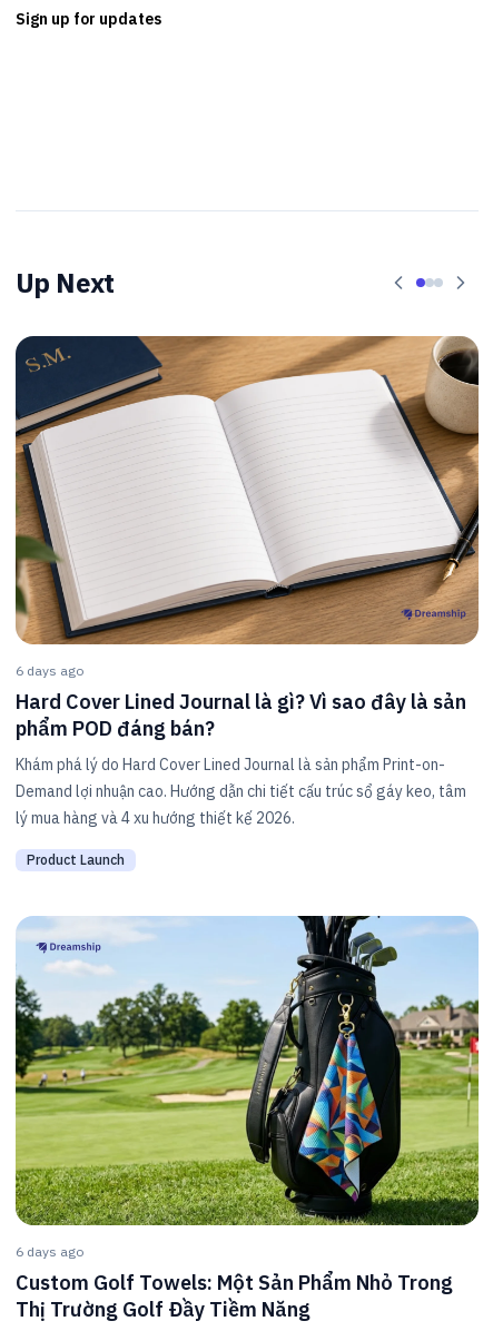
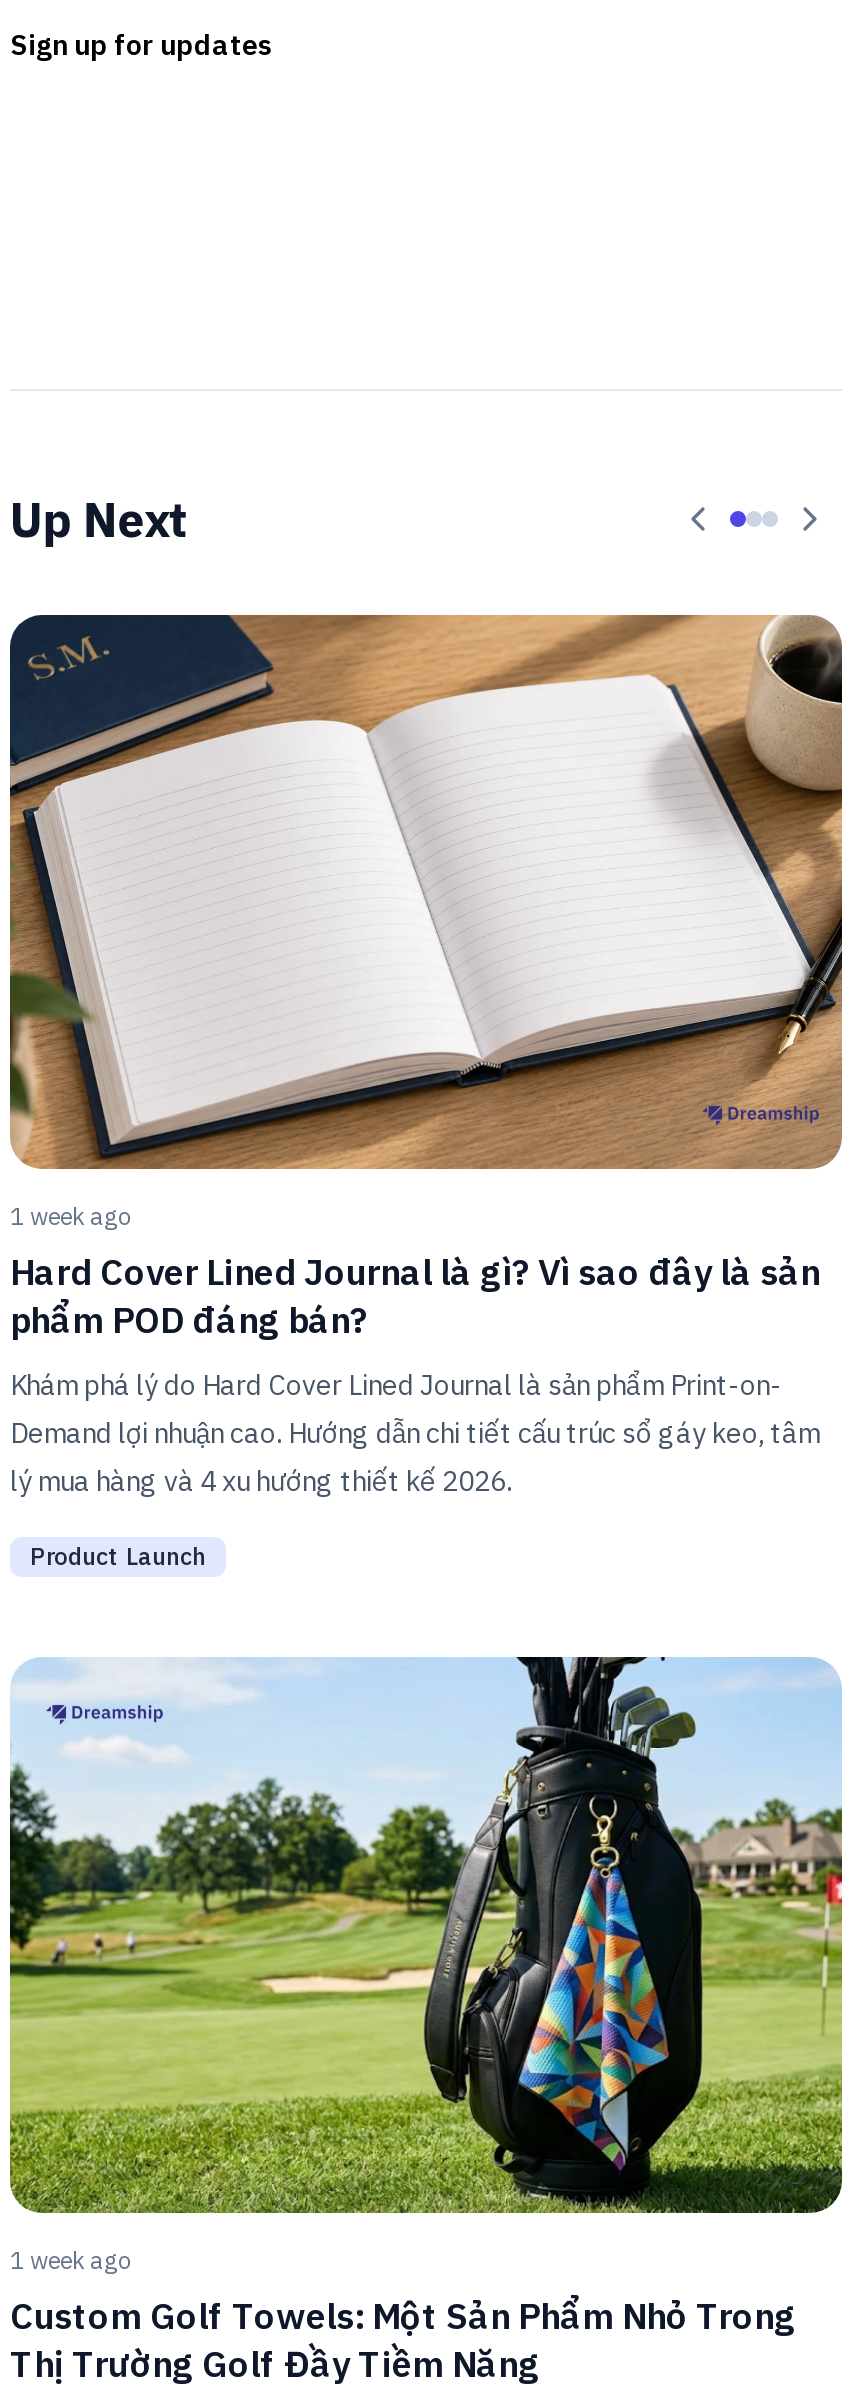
- 6 days ago
+ 1 week ago

- 6 days ago
+ 1 week ago
